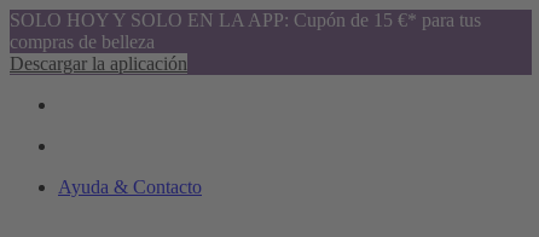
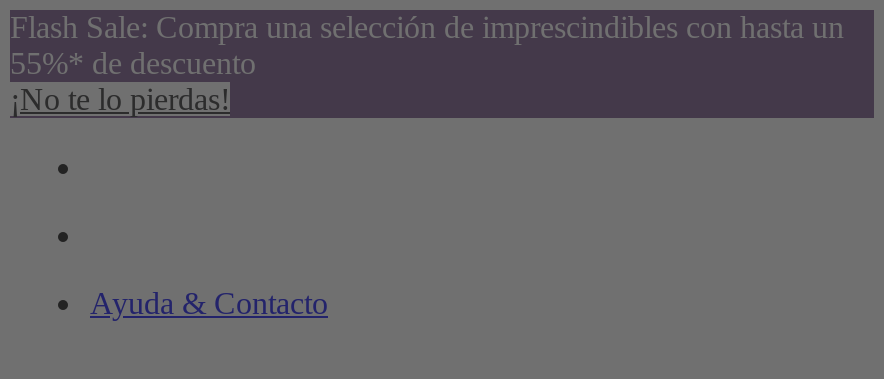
- SOLO HOY Y SOLO EN LA APP: Cupón de 15 €* para tus
- compras de belleza
- Descargar la aplicación
+ Flash Sale: Compra una selección de imprescindibles con hasta un
+ 55%* de descuento
+ ¡No te lo pierdas!
